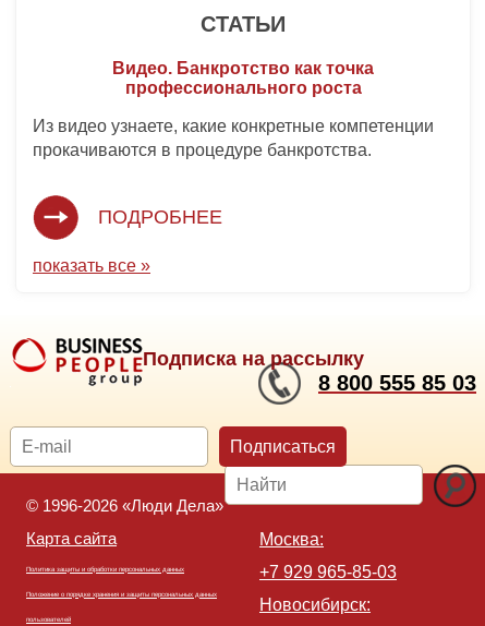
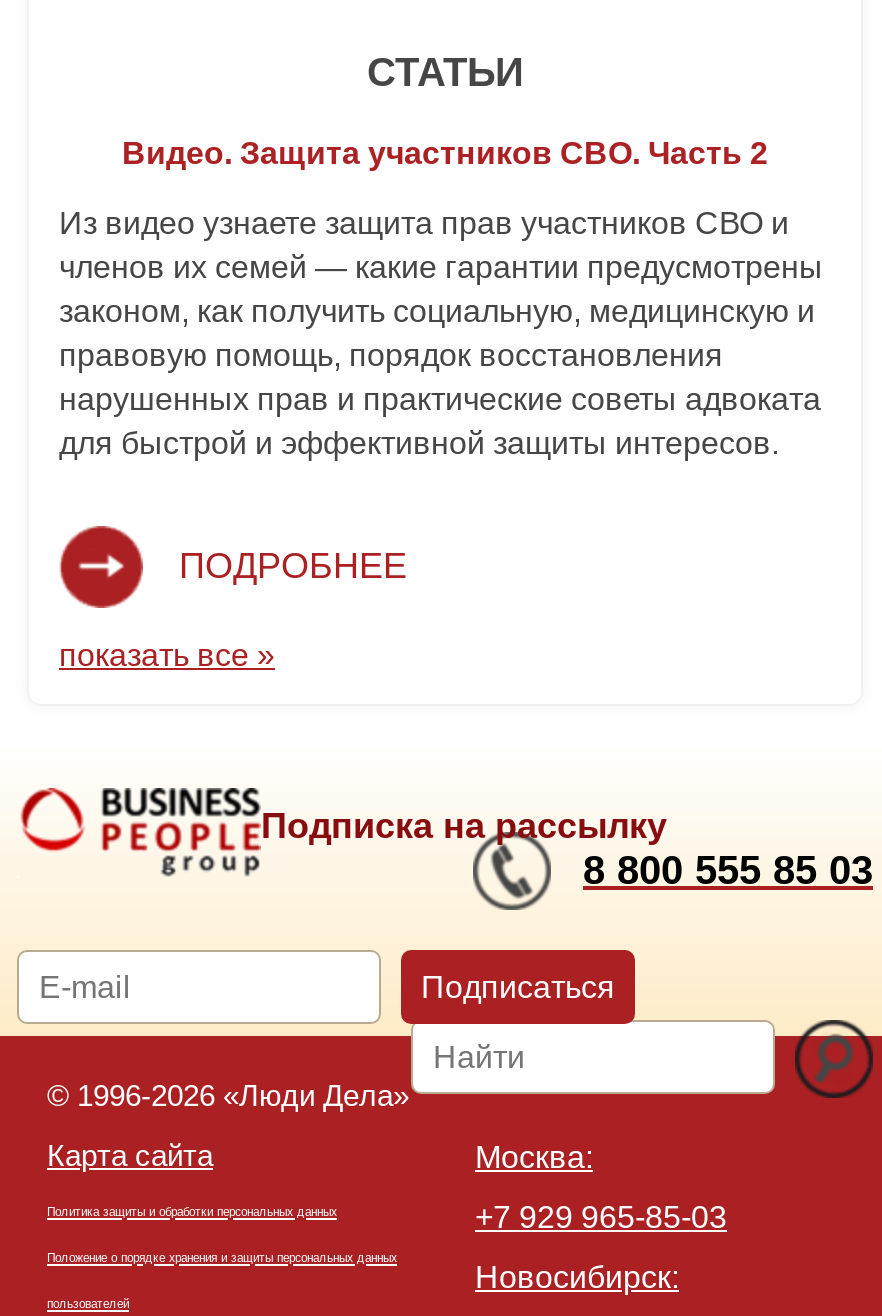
- Видео. Банкротство как точка
- профессионального роста
+ Видео. Защита участников СВО. Часть 2

- Из видео узнаете, какие конкретные компетенции
- прокачиваются в процедуре банкротства.
+ Из видео узнаете защита прав участников СВО и
+ членов их семей — какие гарантии предусмотрены
+ законом, как получить социальную, медицинскую и
+ правовую помощь, порядок восстановления
+ нарушенных прав и практические советы адвоката
+ для быстрой и эффективной защиты интересов.
